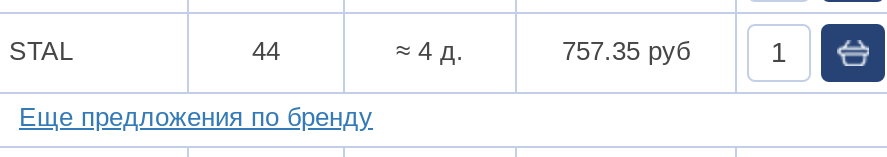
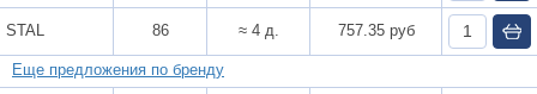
- 44
+ 86
